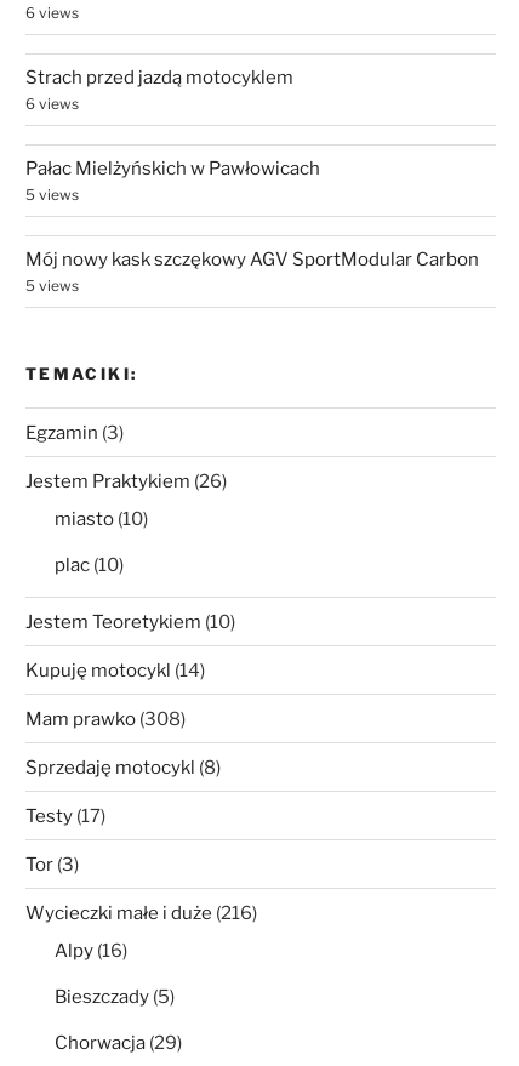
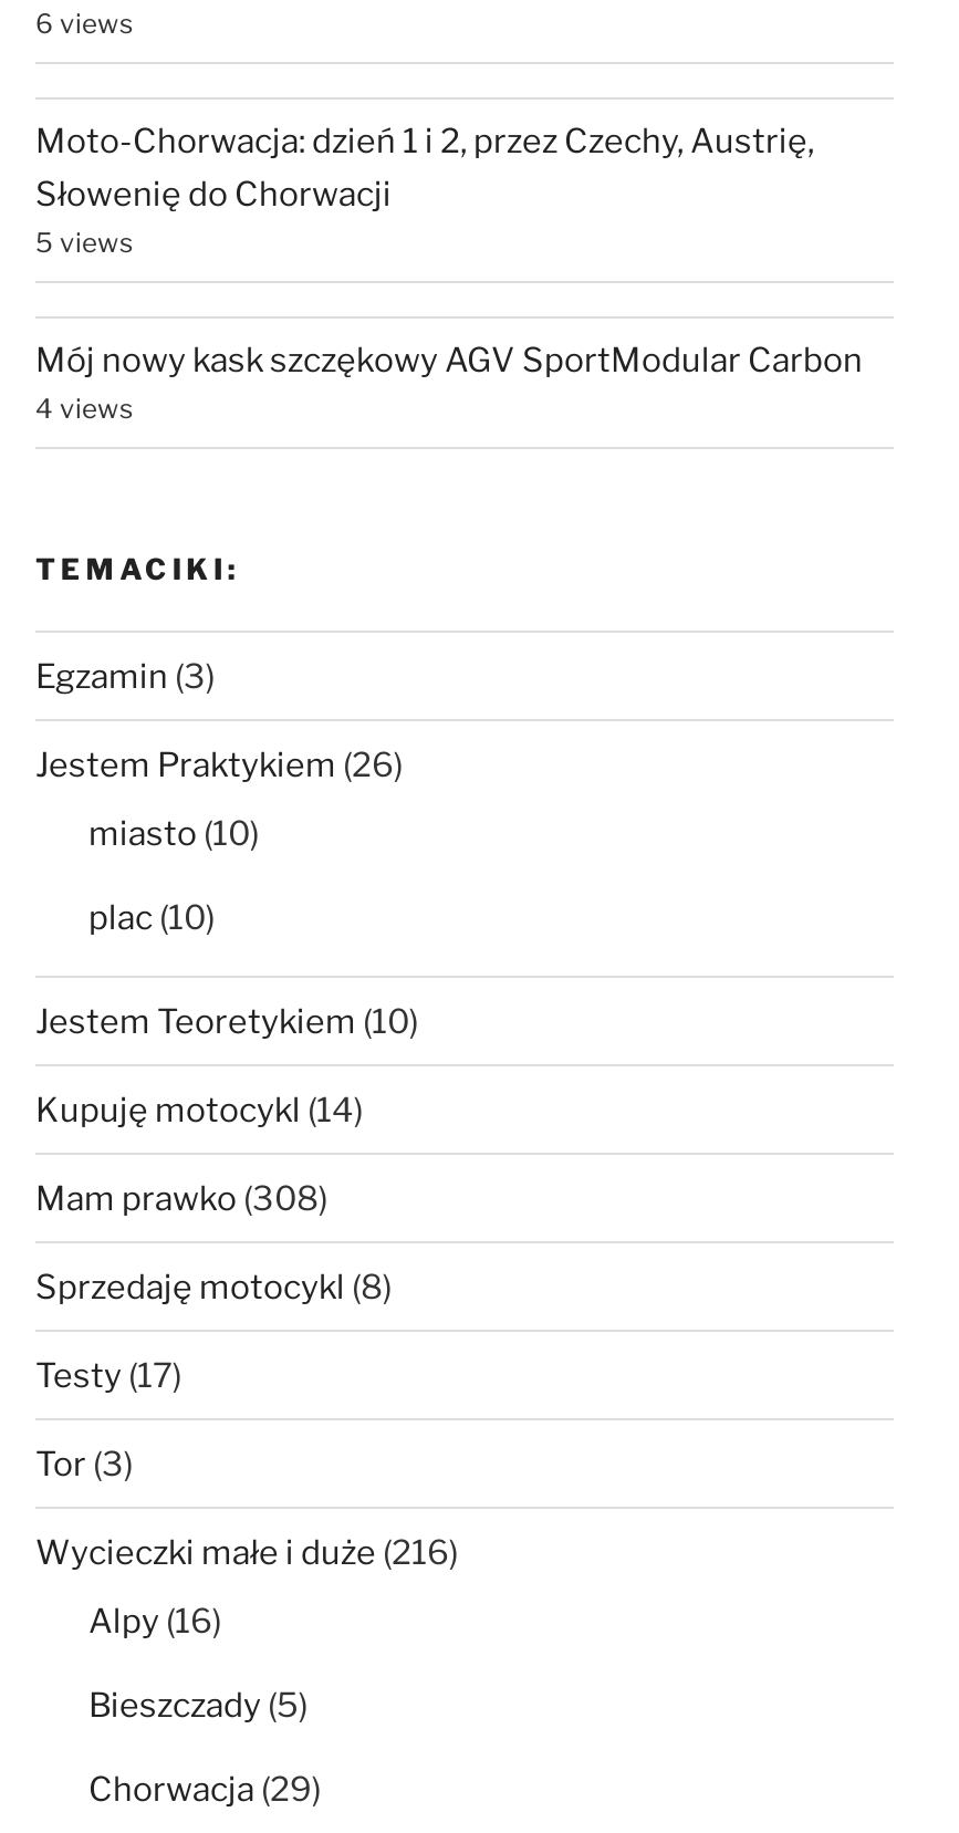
- Strach przed jazdą motocyklem
- 6 views
- Pałac Mielżyńskich w Pawłowicach
+ Moto-Chorwacja: dzień 1 i 2, przez Czechy, Austrię,
+ Słowenię do Chorwacji

- 5 views
+ 4 views
